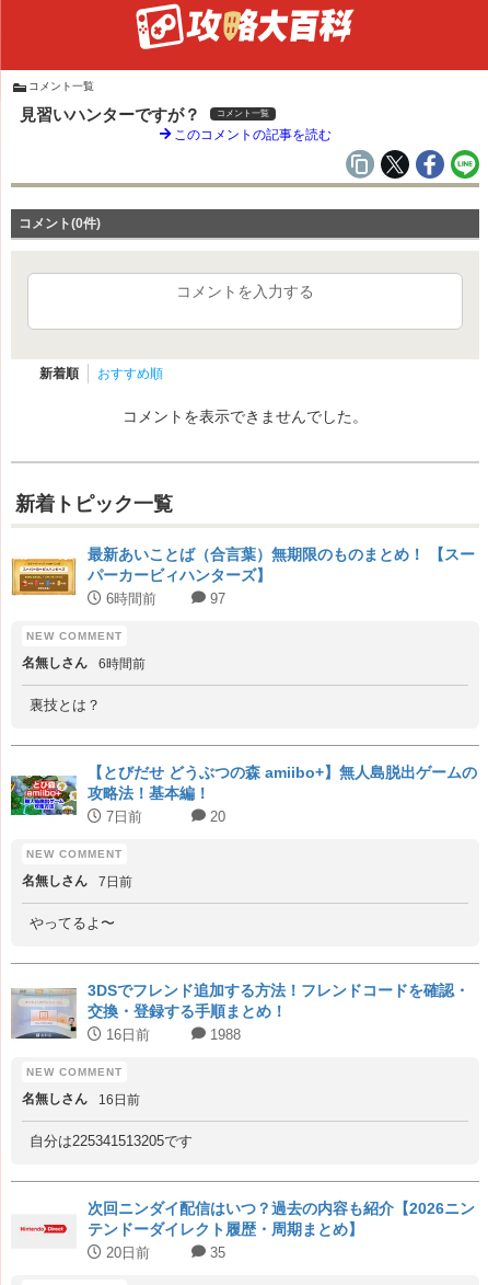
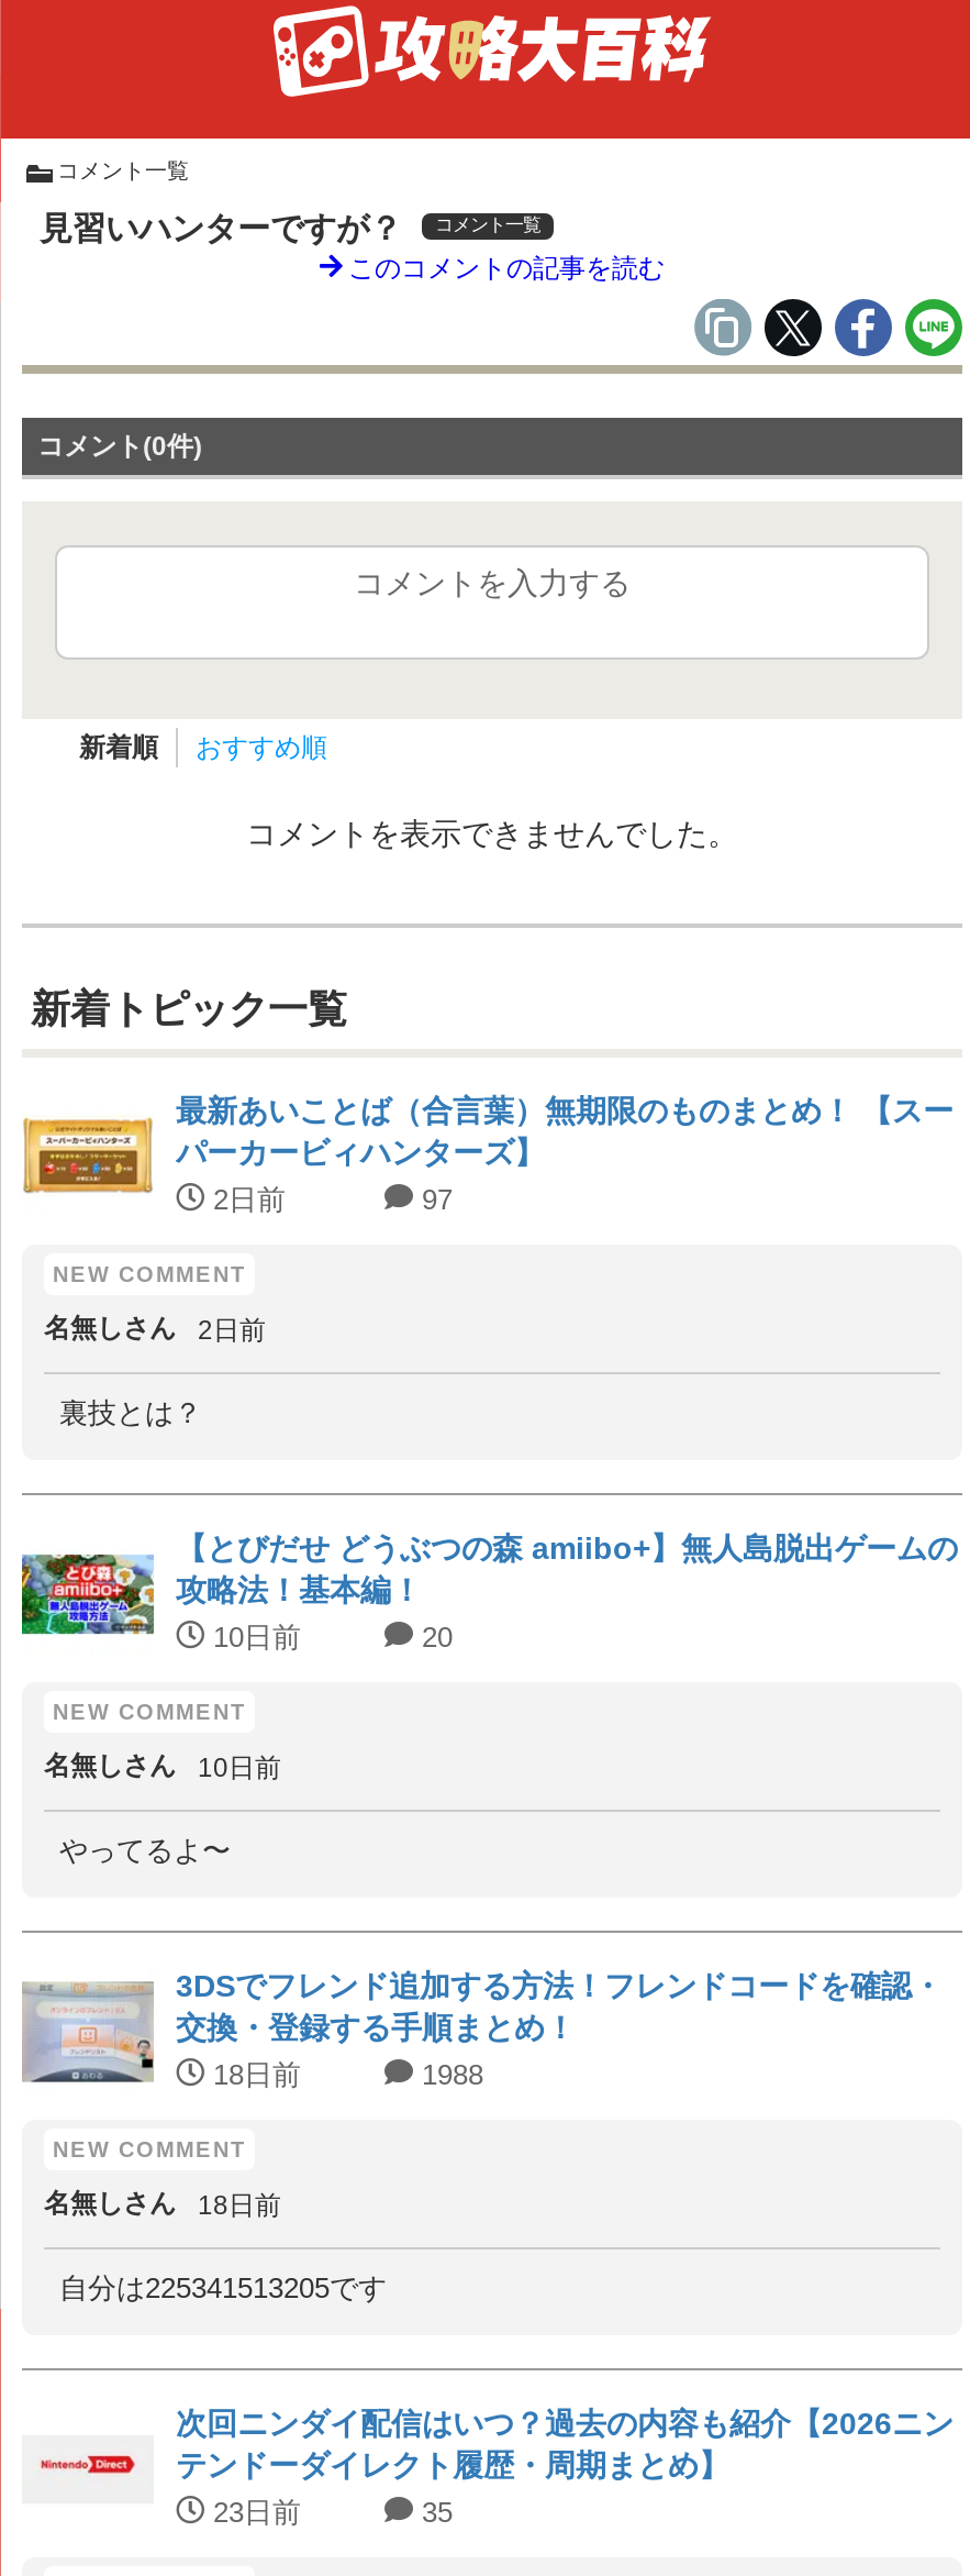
- 6時間前
+ 2日前

- 名無しさん 6時間前
+ 名無しさん 2日前

- 7日前
+ 10日前

- 名無しさん 7日前
+ 名無しさん 10日前

- 16日前
+ 18日前

- 名無しさん 16日前
+ 名無しさん 18日前

- 20日前
+ 23日前
